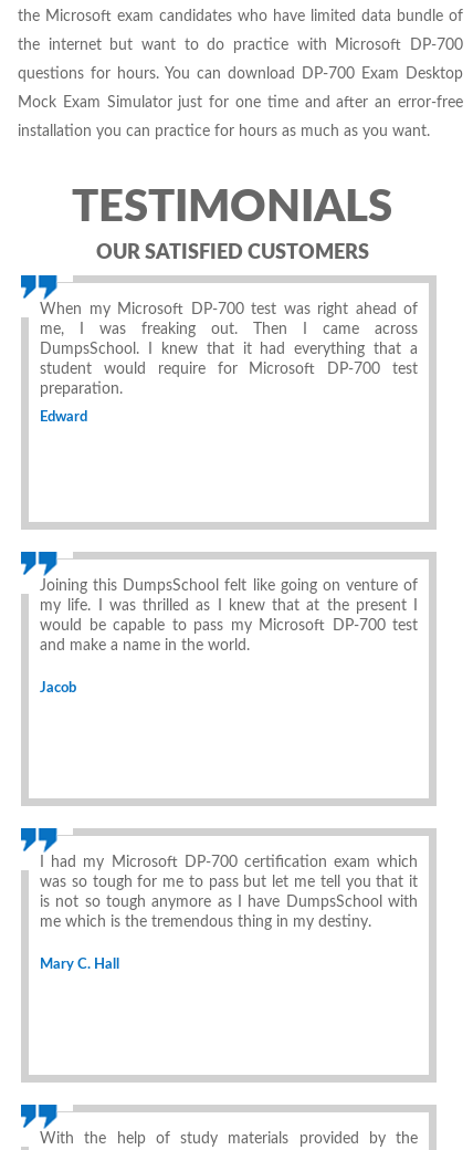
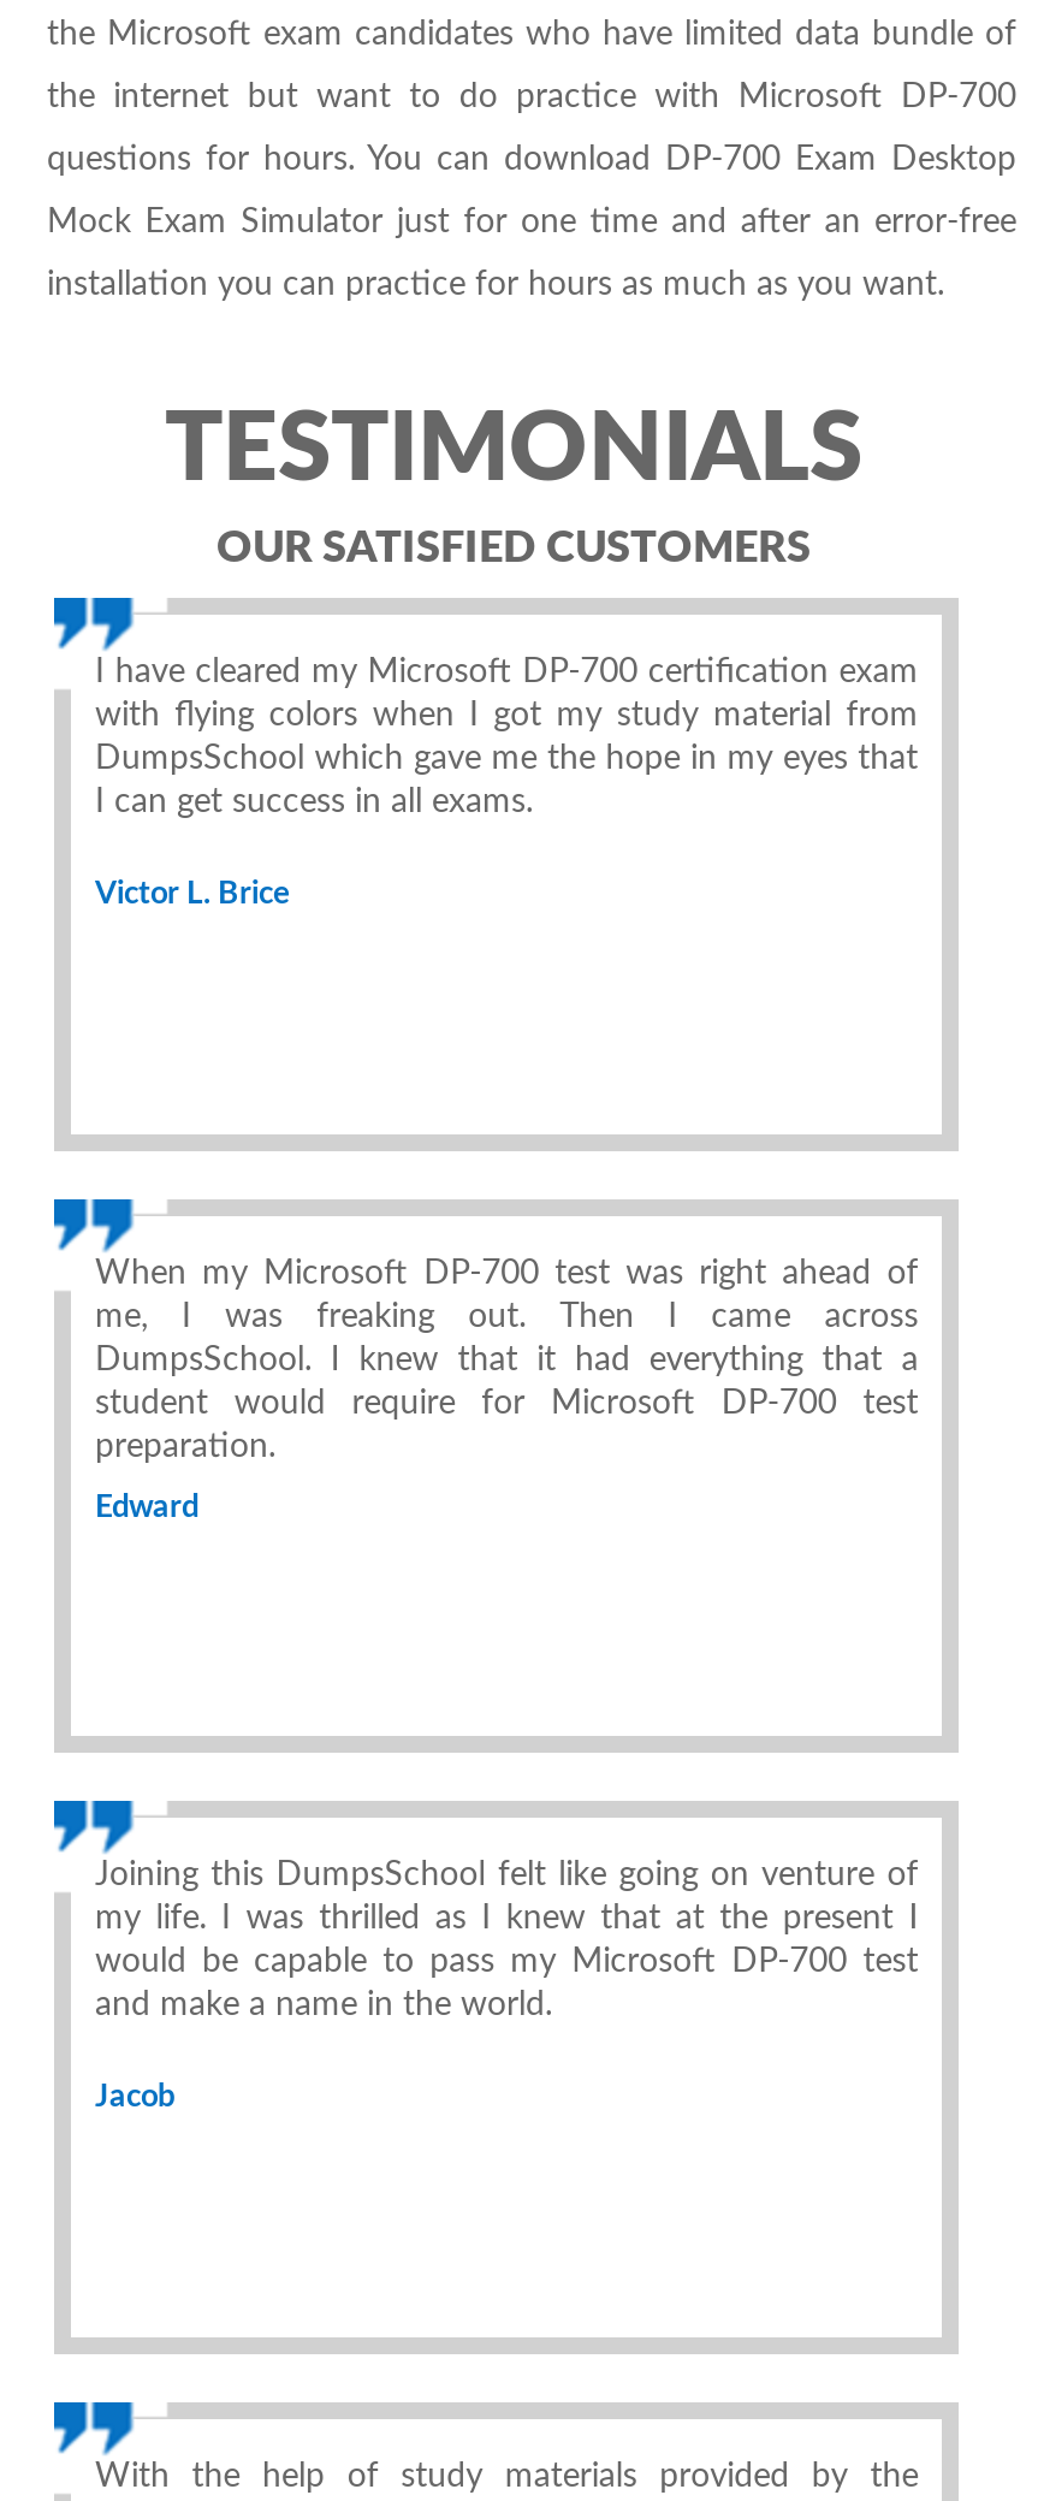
+ I have cleared my Microsoft DP-700 certification exam
+ with flying colors when I got my study material from
+ DumpsSchool which gave me the hope in my eyes that
+ I can get success in all exams.
+ Victor L. Brice

moved down: When my Microsoft DP-700 test was right ahead of | me, I was freaking out. Then I came across | DumpsSchool. I knew that it had everything that a | ... | and make a name in the world. | Jacob

- I had my Microsoft DP-700 certification exam which
- was so tough for me to pass but let me tell you that it
- is not so tough anymore as I have DumpsSchool with
- me which is the tremendous thing in my destiny.
- Mary C. Hall
